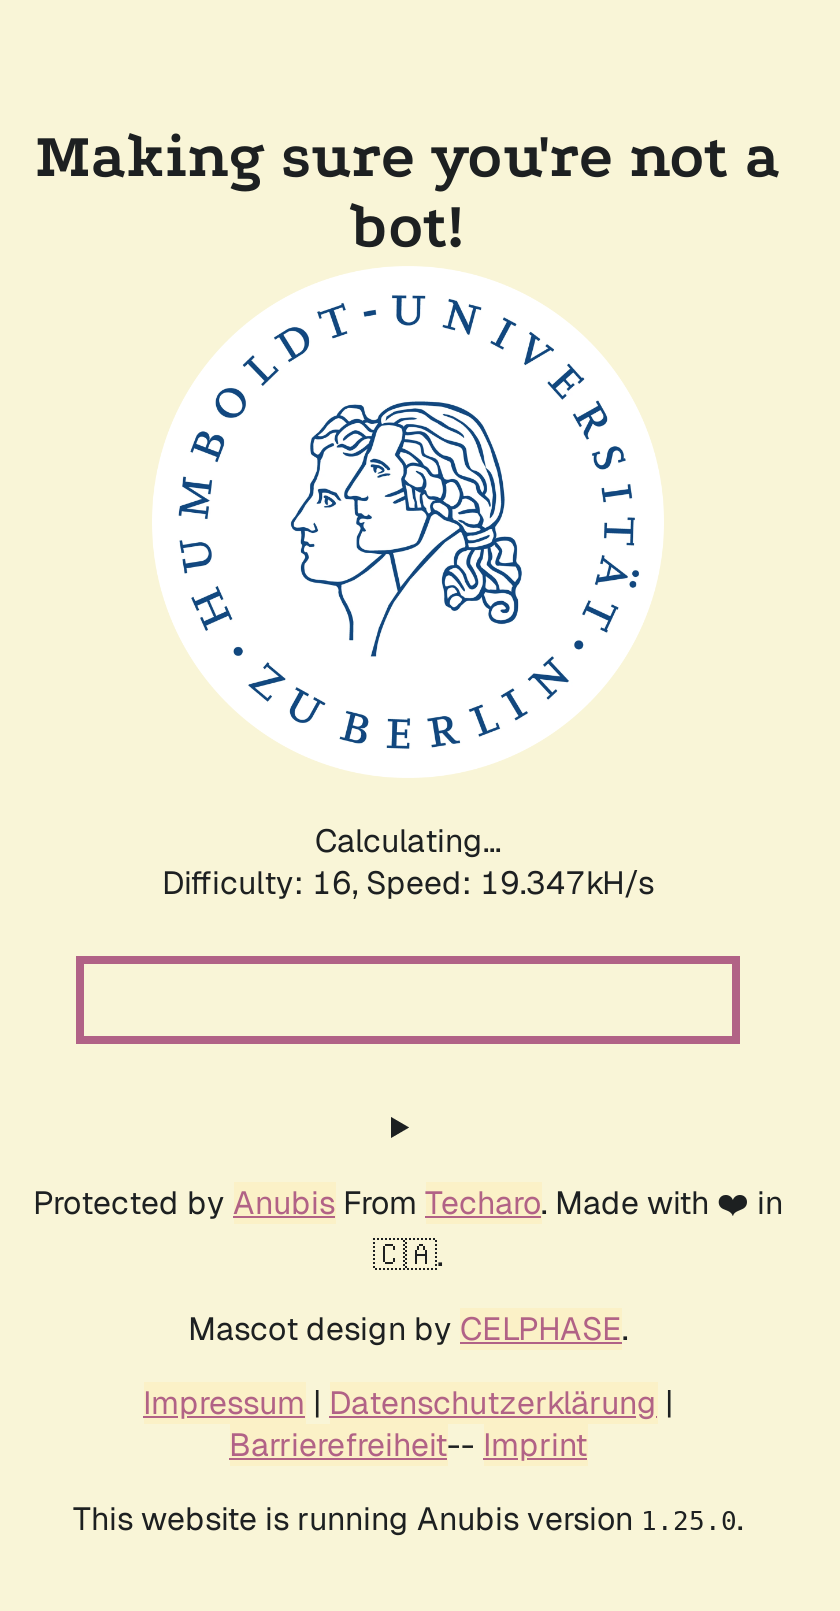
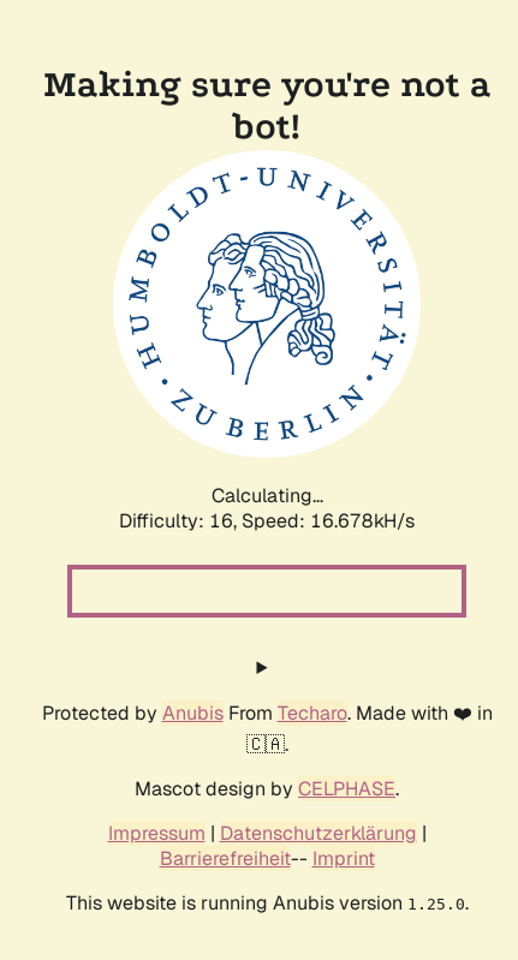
- Difficulty: 16, Speed: 19.347kH/s
+ Difficulty: 16, Speed: 16.678kH/s
